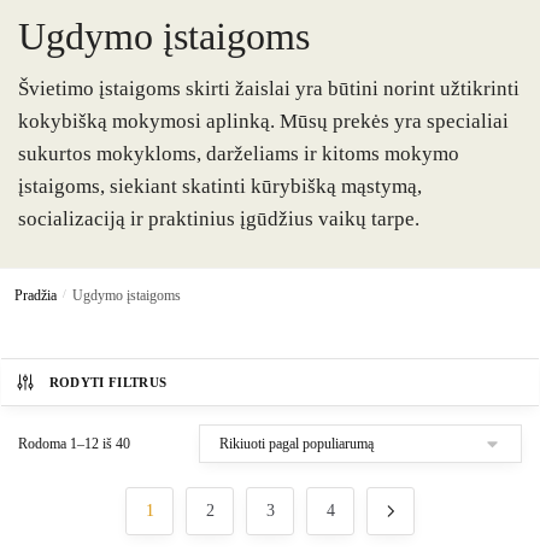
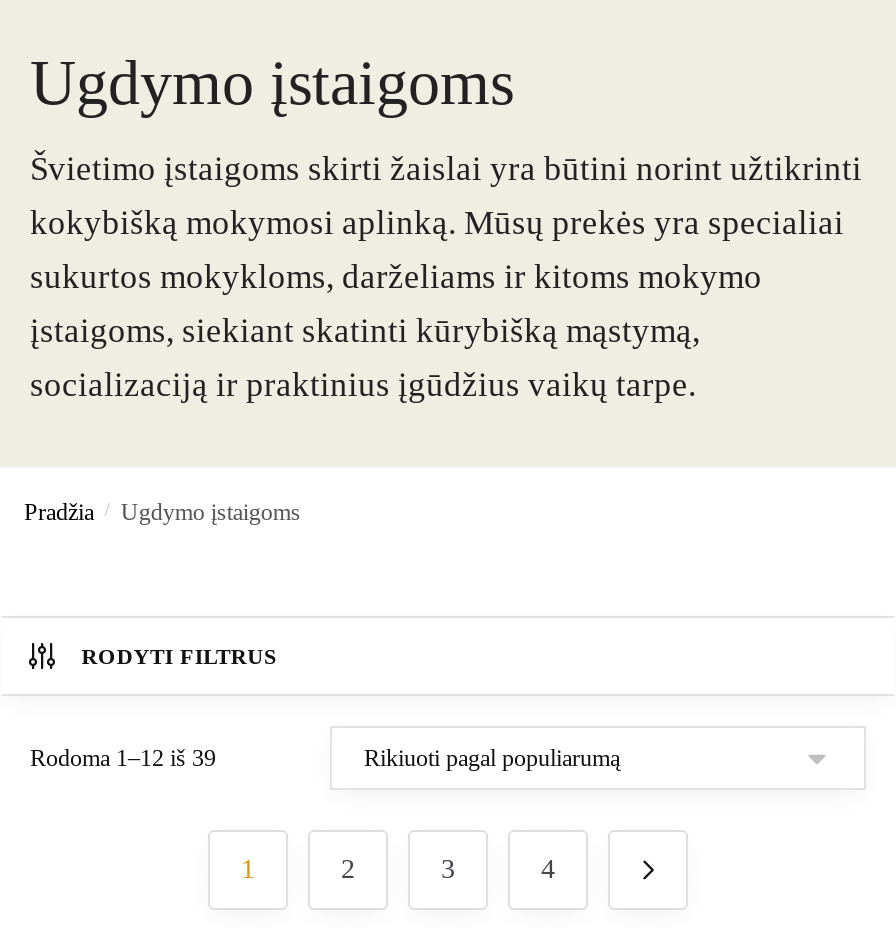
- Rodoma 1–12 iš 40
+ Rodoma 1–12 iš 39
